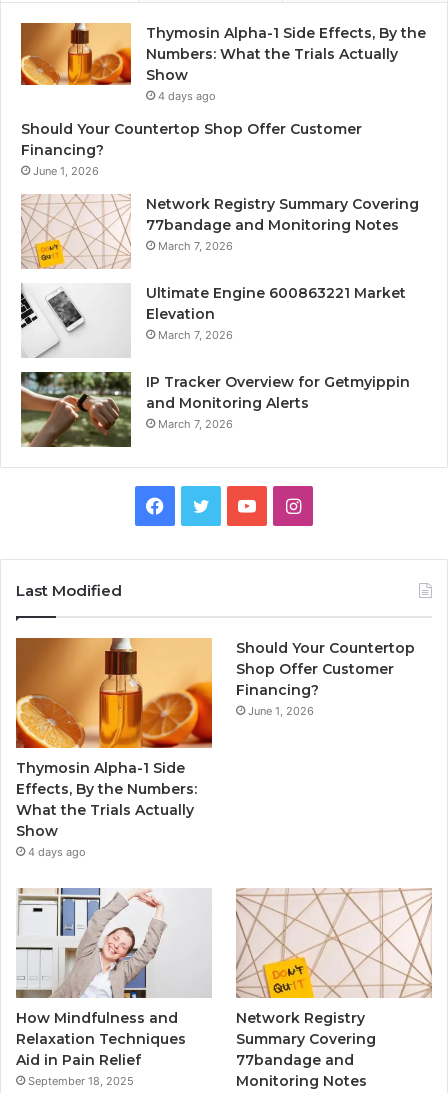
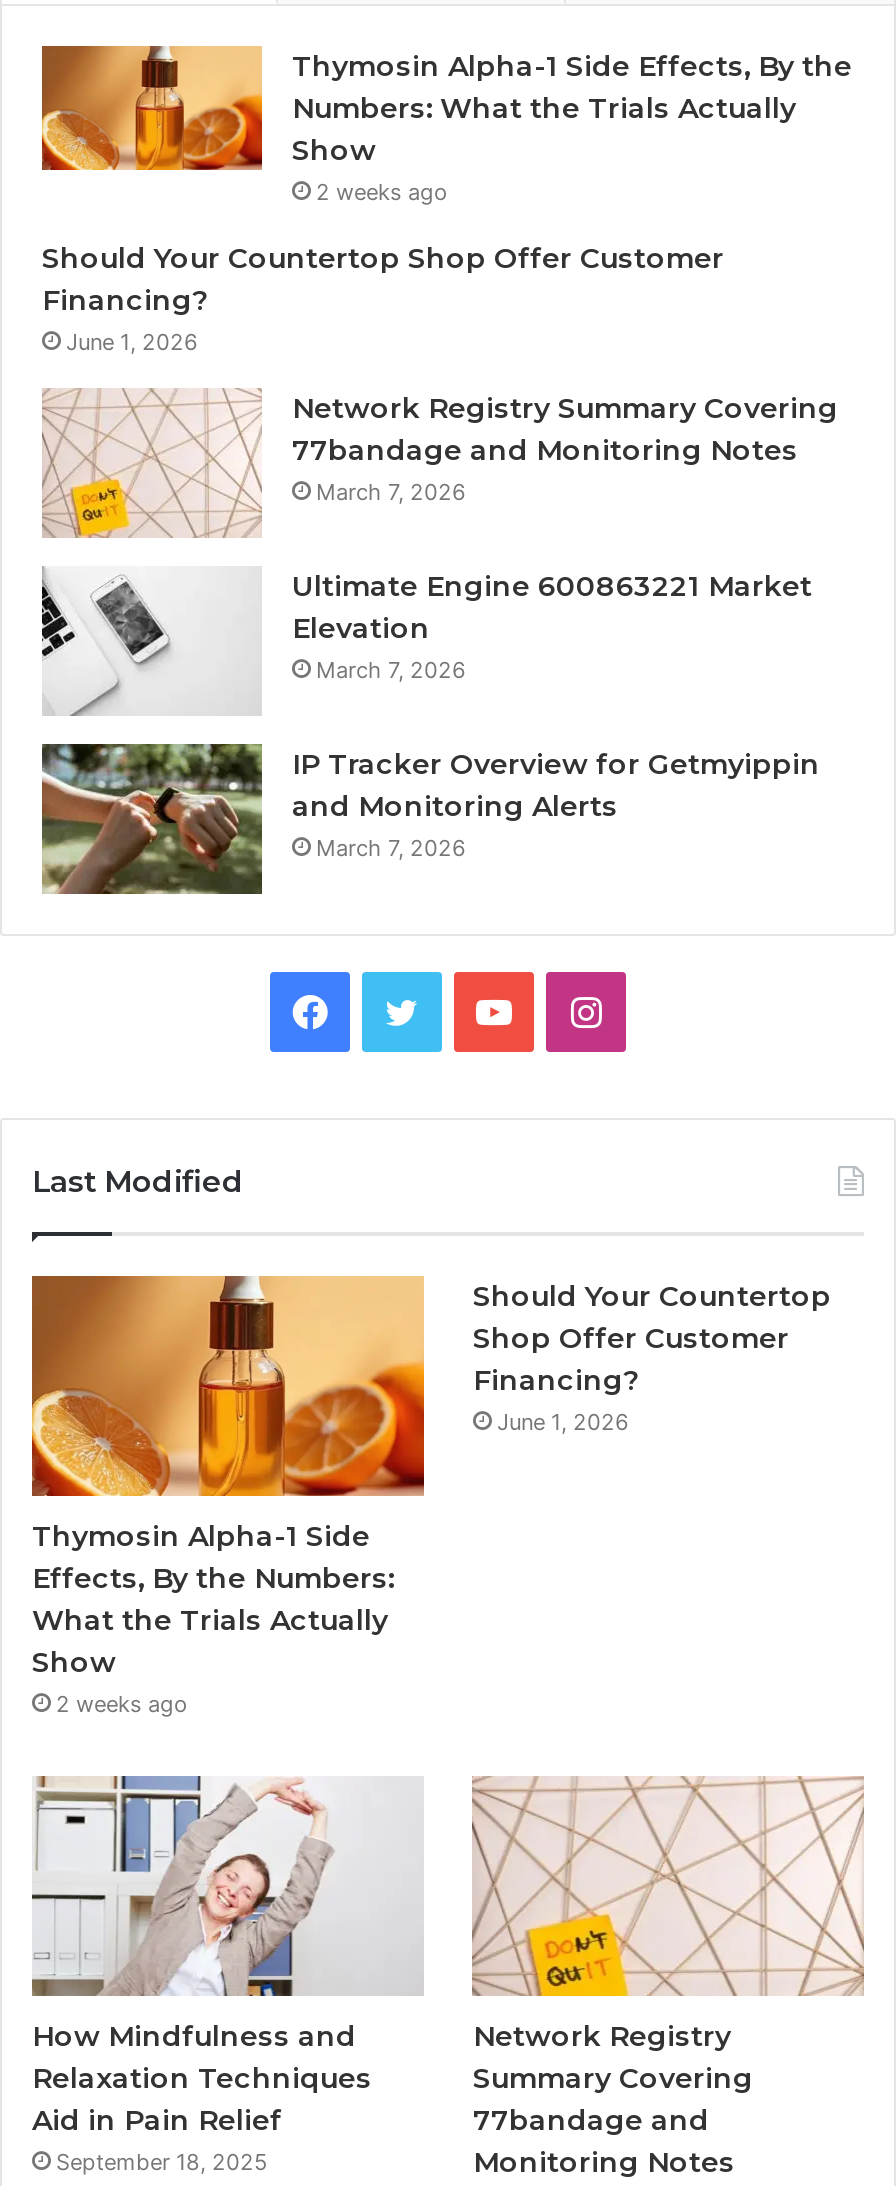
- 4 days ago
+ 2 weeks ago

- 4 days ago
+ 2 weeks ago
